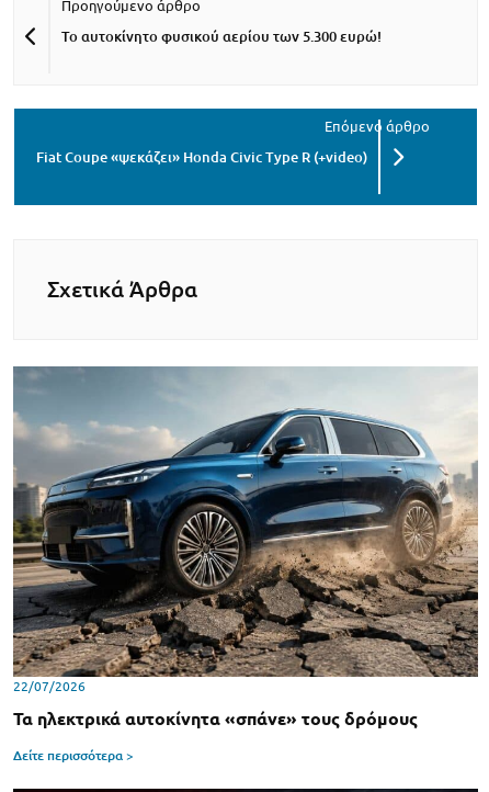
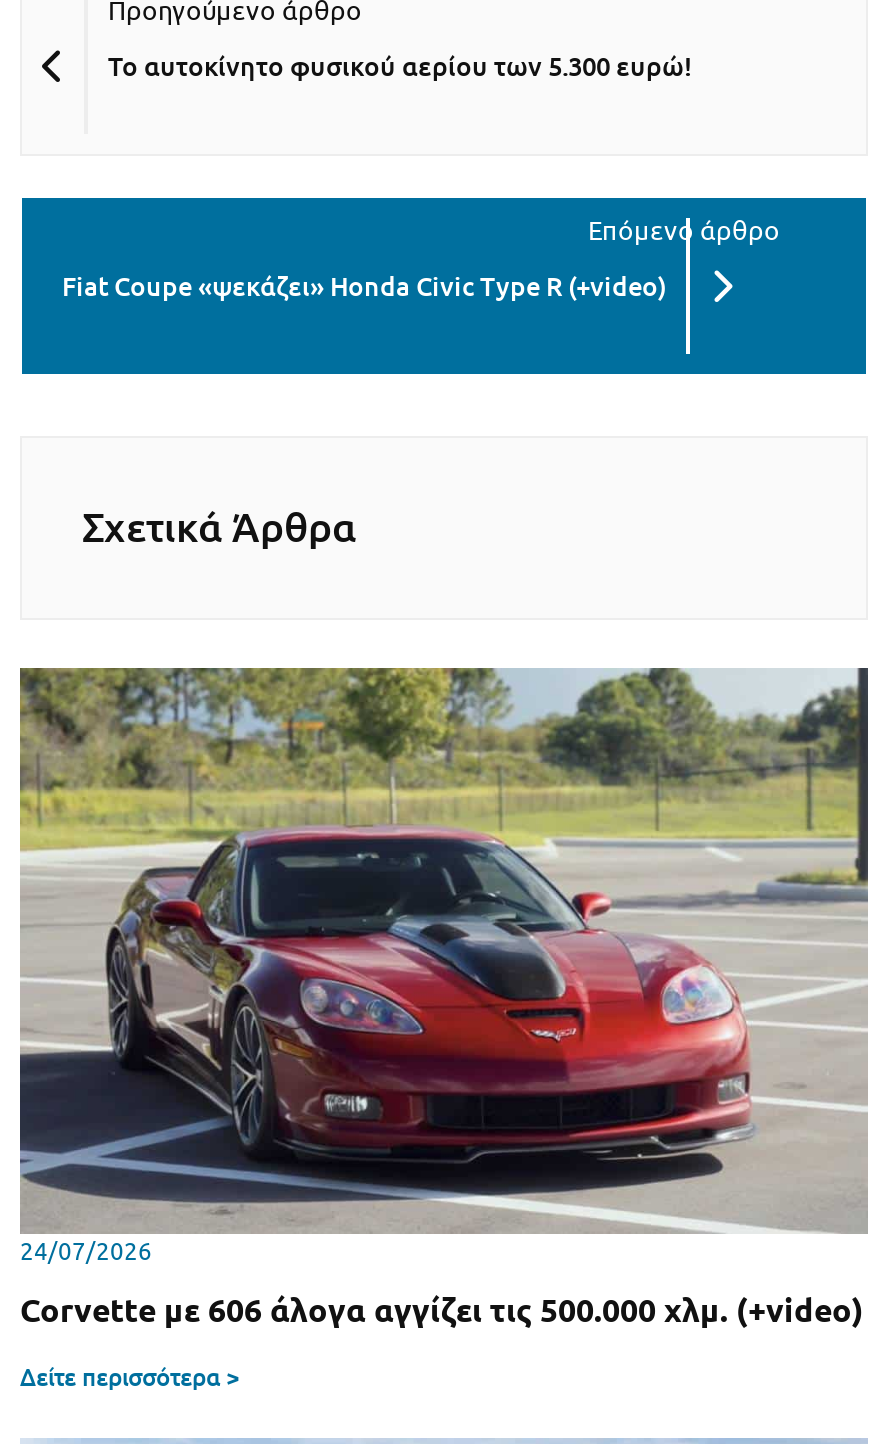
- [image]
- 22/07/2026
+ [image]
+ 24/07/2026

- Τα ηλεκτρικά αυτοκίνητα «σπάνε» τους δρόμους
+ Corvette με 606 άλογα αγγίζει τις 500.000 χλμ. (+video)
